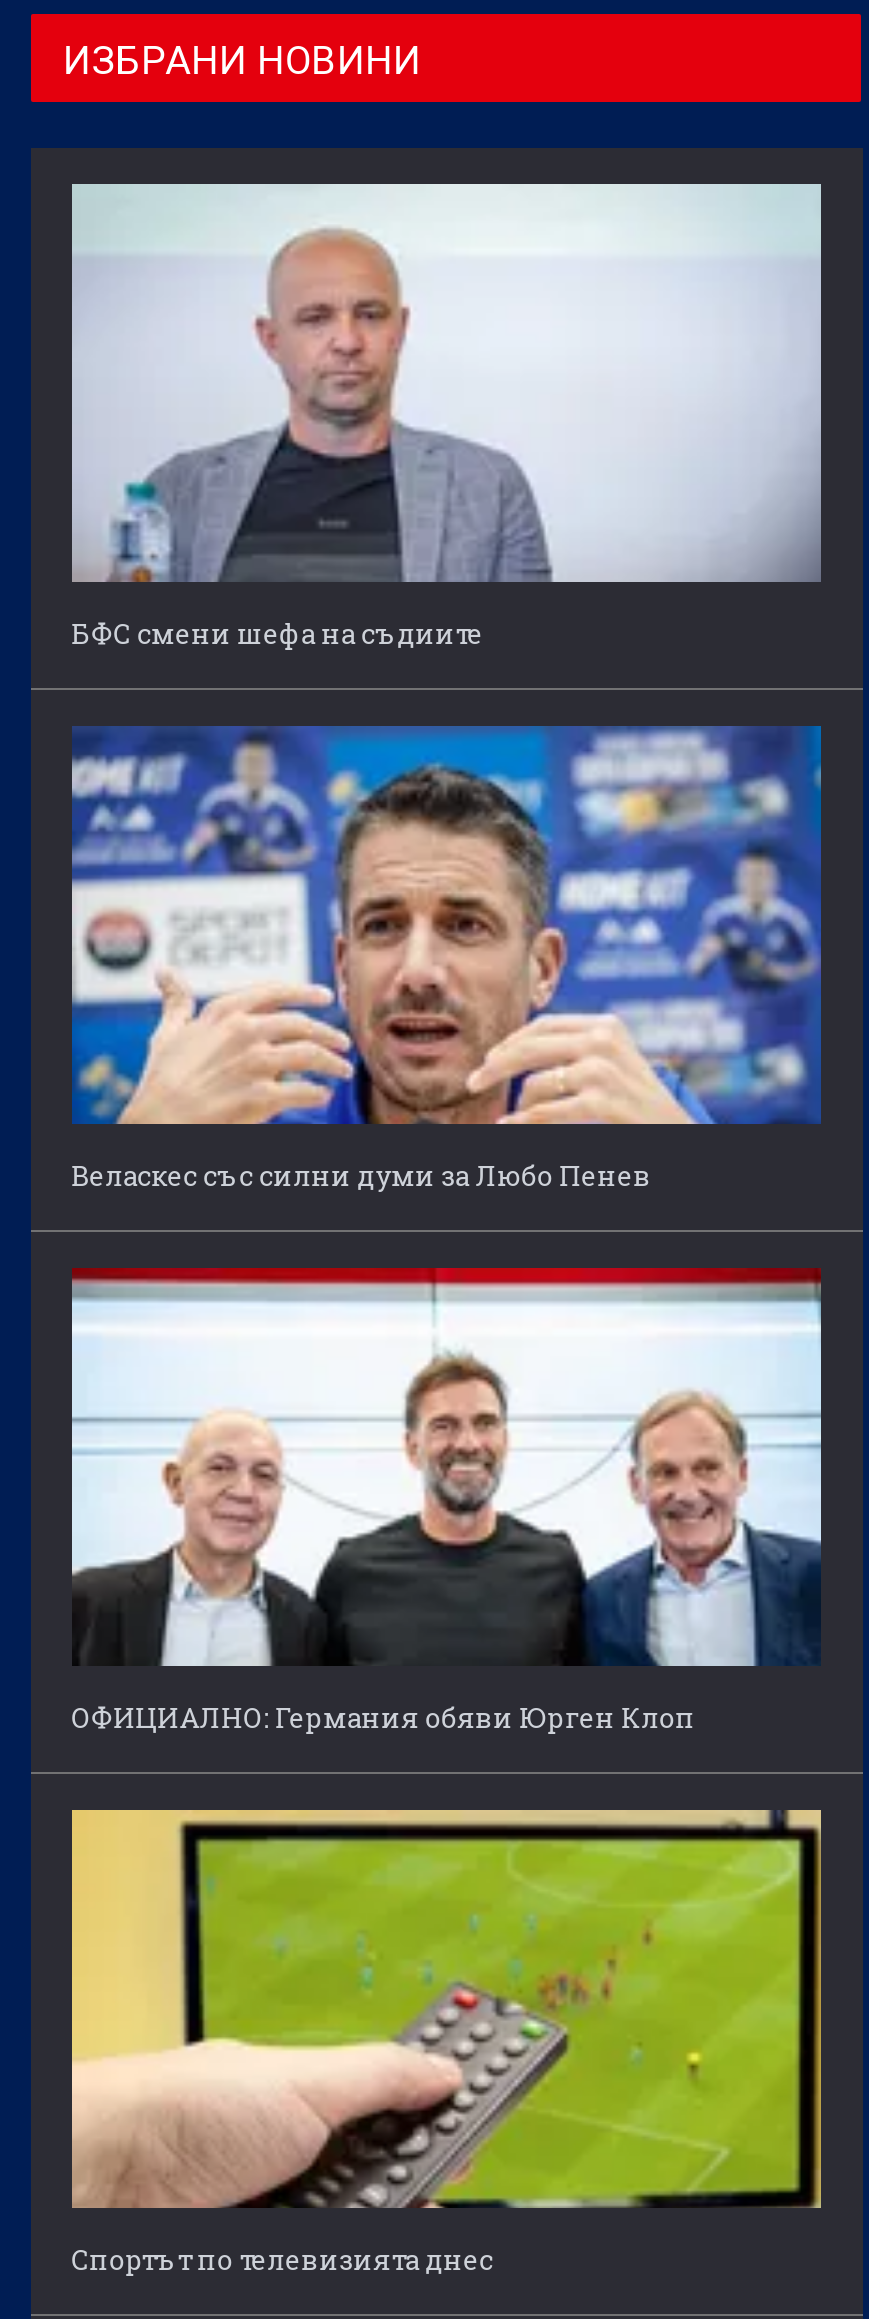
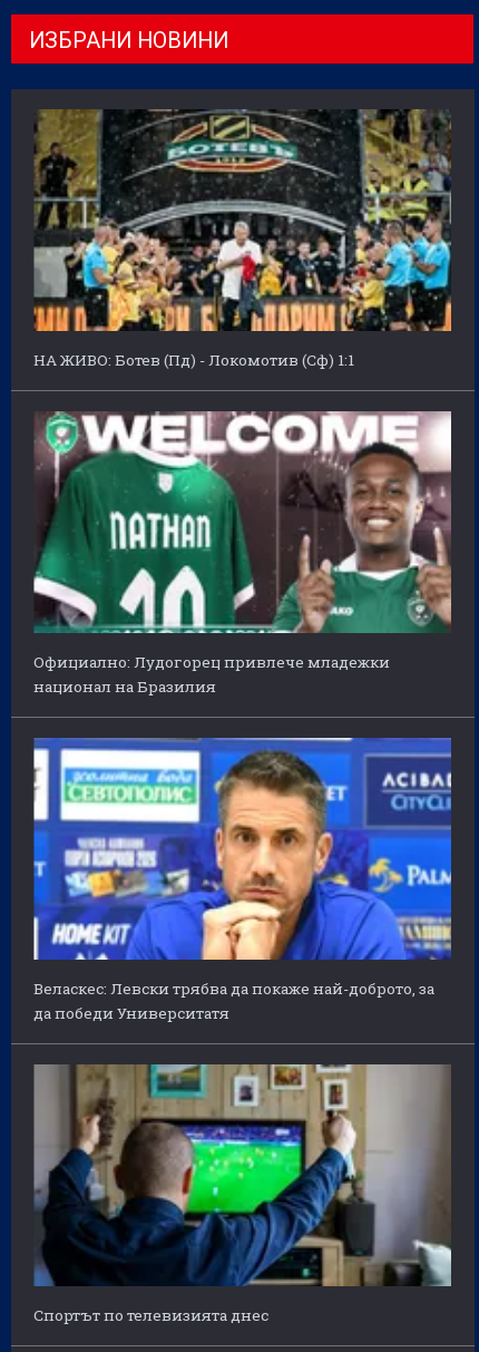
- [image]
- БФС смени шефа на съдиите
+ [image]
+ НА ЖИВО: Ботев (Пд) - Локомотив (Сф) 1:1

- [image]
- Веласкес със силни думи за Любо Пенев
+ [image]
+ Официално: Лудогорец привлече младежки
+ национал на Бразилия

- [image]
- ОФИЦИАЛНО: Германия обяви Юрген Клоп
+ [image]
+ Веласкес: Левски трябва да покаже най-доброто, за
+ да победи Университатя

- [image]
+ [image]
